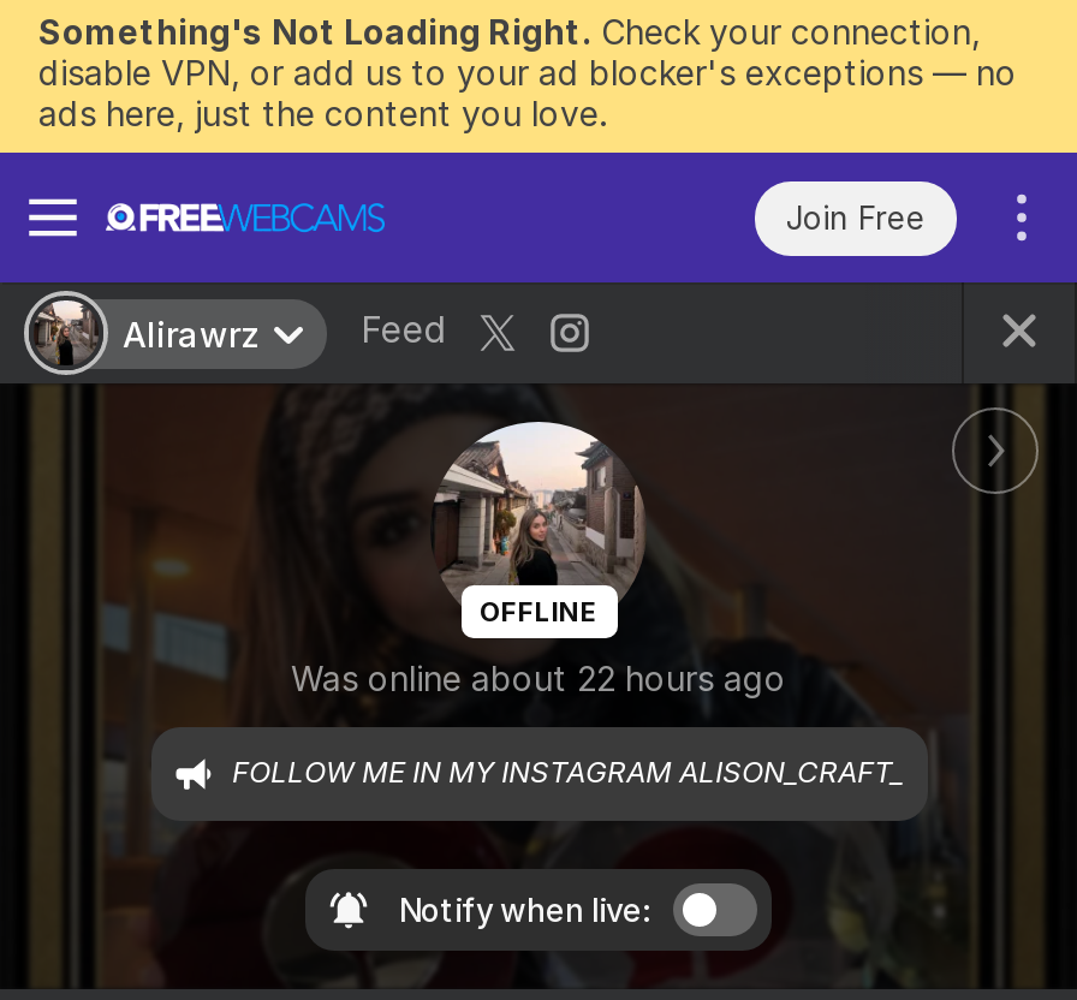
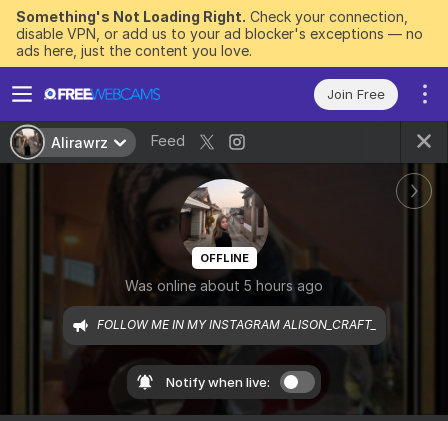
- Was online about 22 hours ago
+ Was online about 5 hours ago
